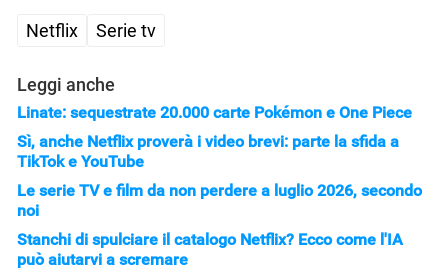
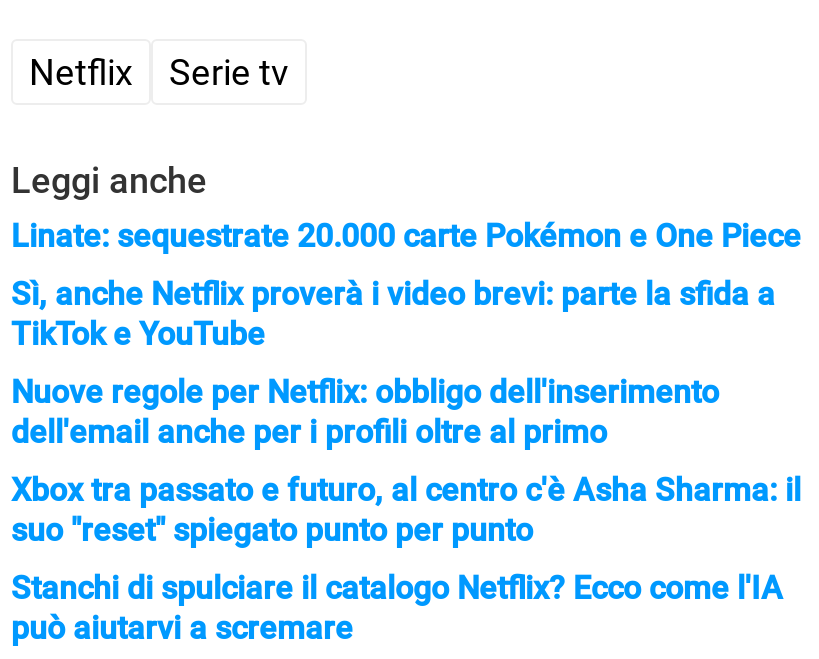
- Le serie TV e film da non perdere a luglio 2026, secondo
- noi
+ Nuove regole per Netflix: obbligo dell'inserimento
+ dell'email anche per i profili oltre al primo
+ Xbox tra passato e futuro, al centro c'è Asha Sharma: il
+ suo "reset" spiegato punto per punto
